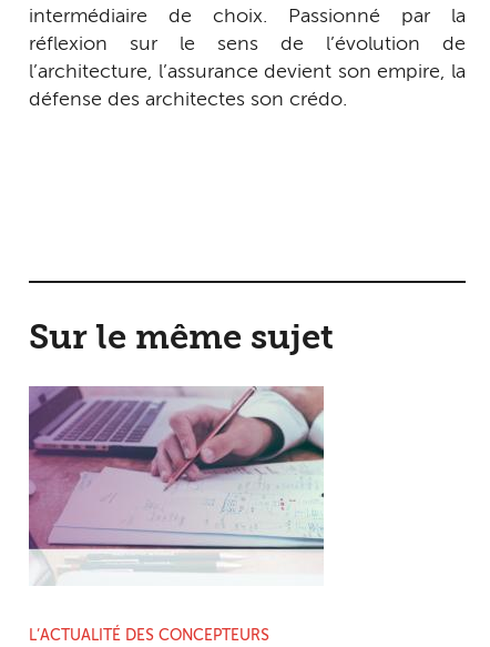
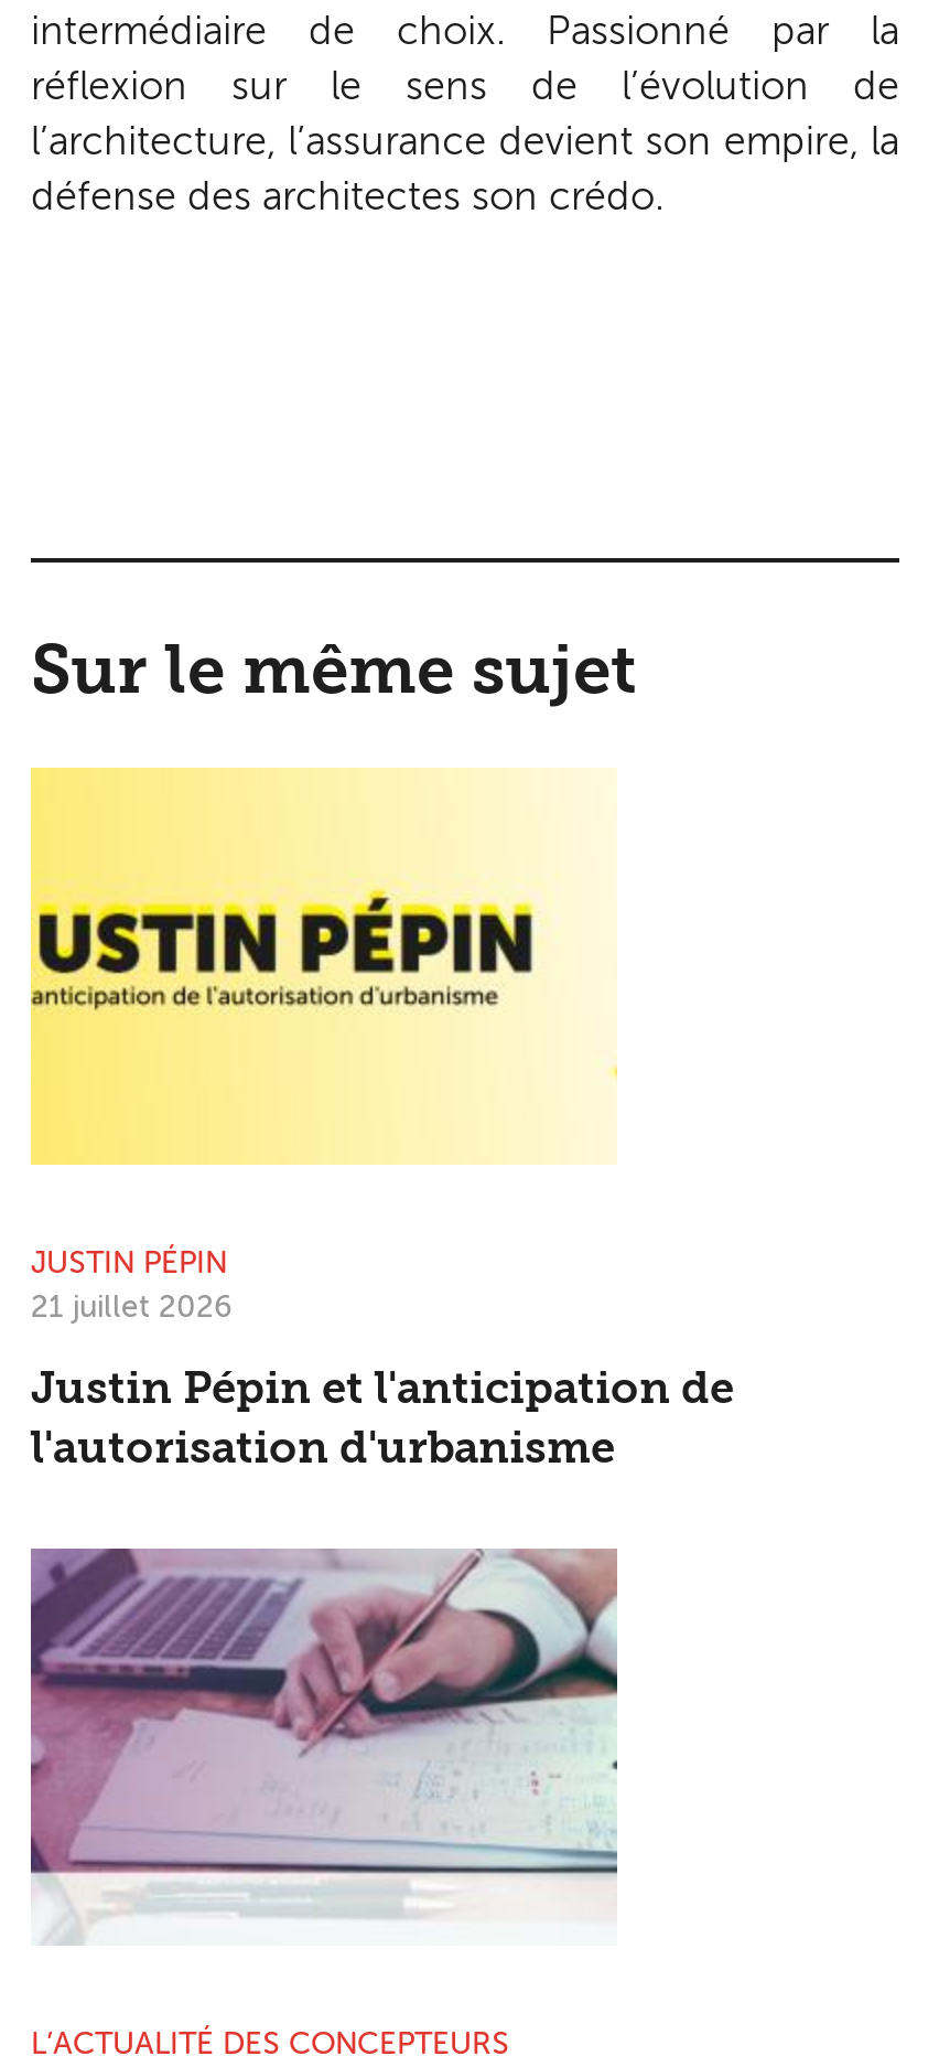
+ [image]
+ JUSTIN PÉPIN
+ 21 juillet 2026
+ Justin Pépin et l'anticipation de
+ l'autorisation d'urbanisme
